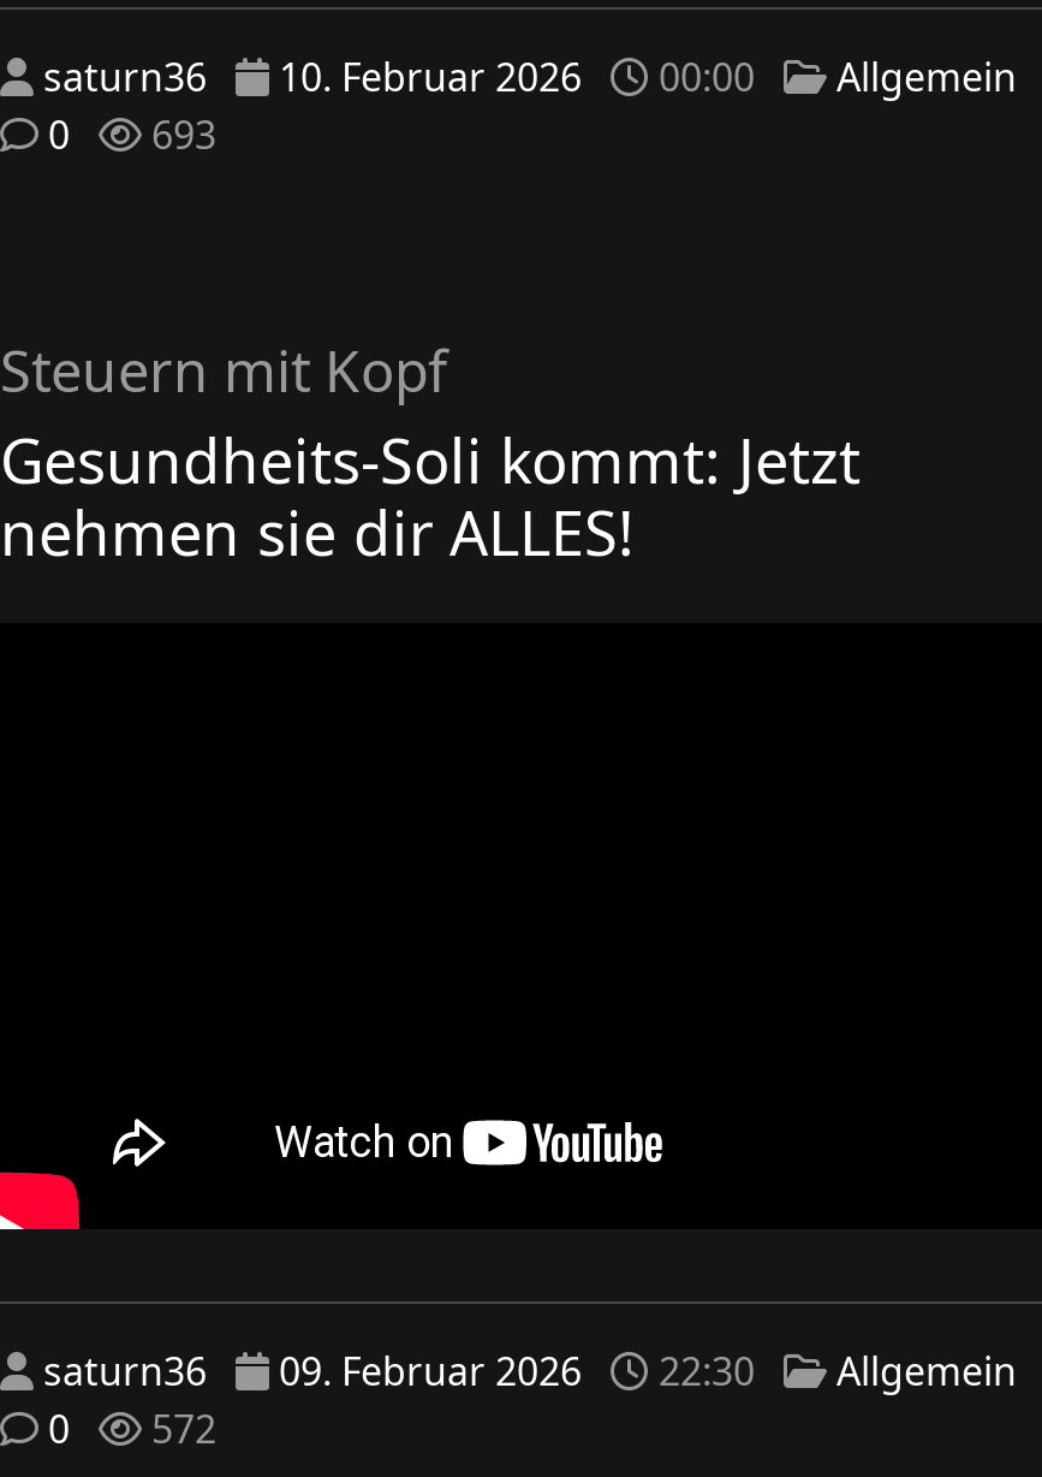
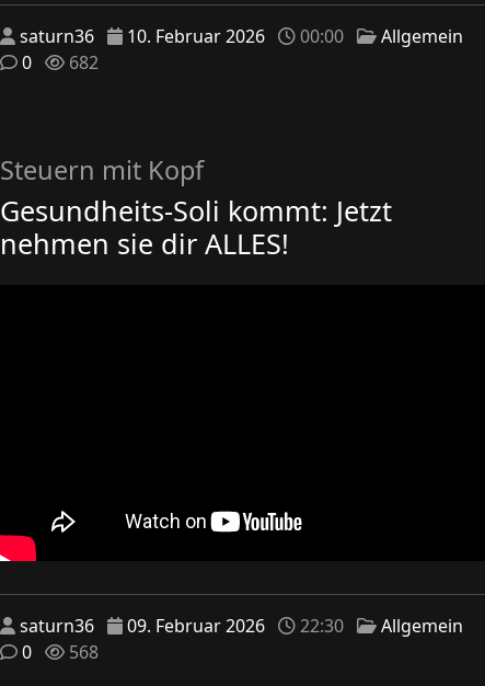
- 0 693
+ 0 682

- 0 572
+ 0 568
